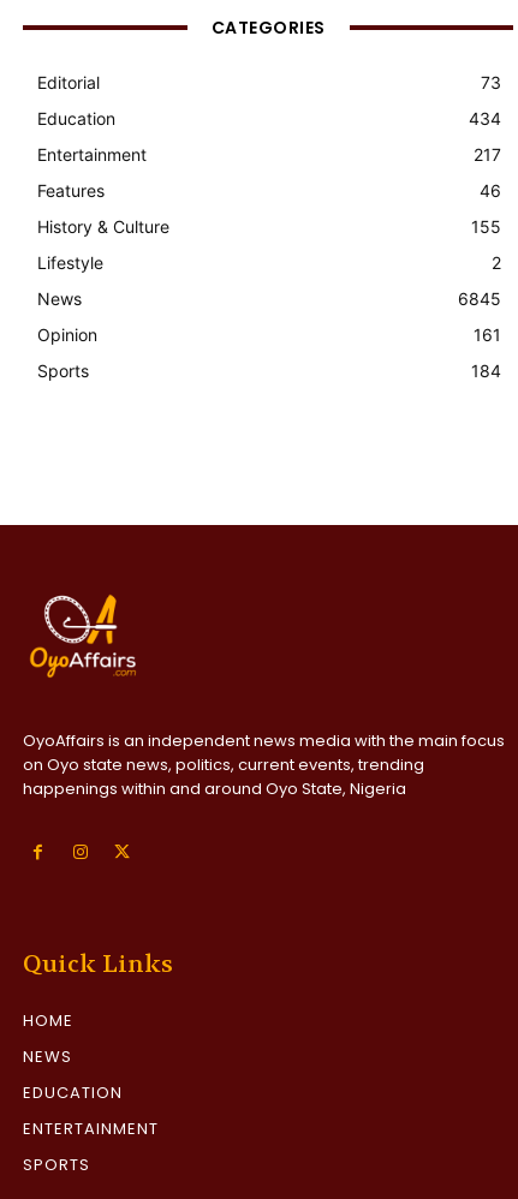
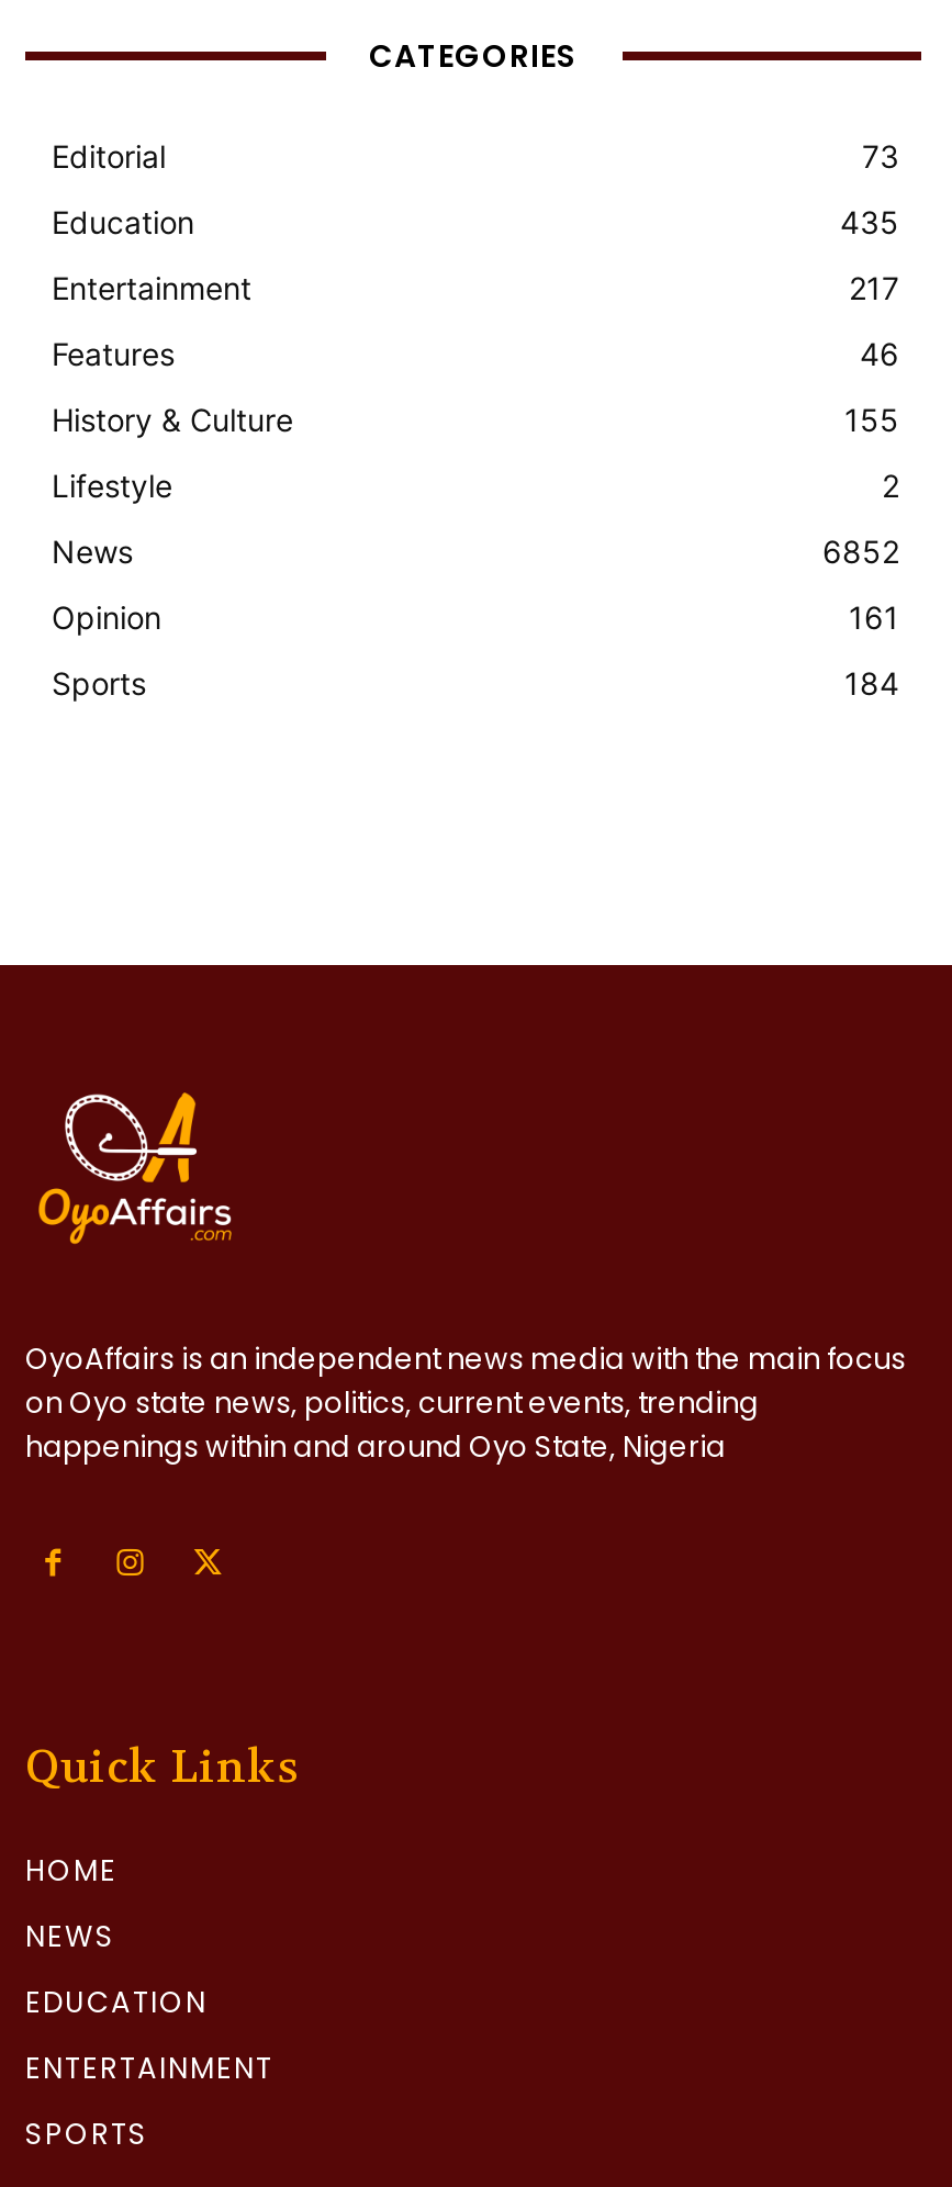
- 434
+ 435

- 6845
+ 6852
